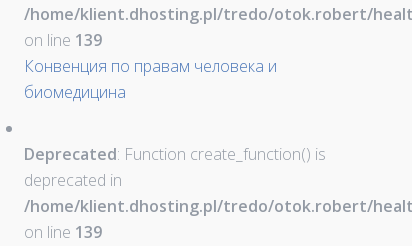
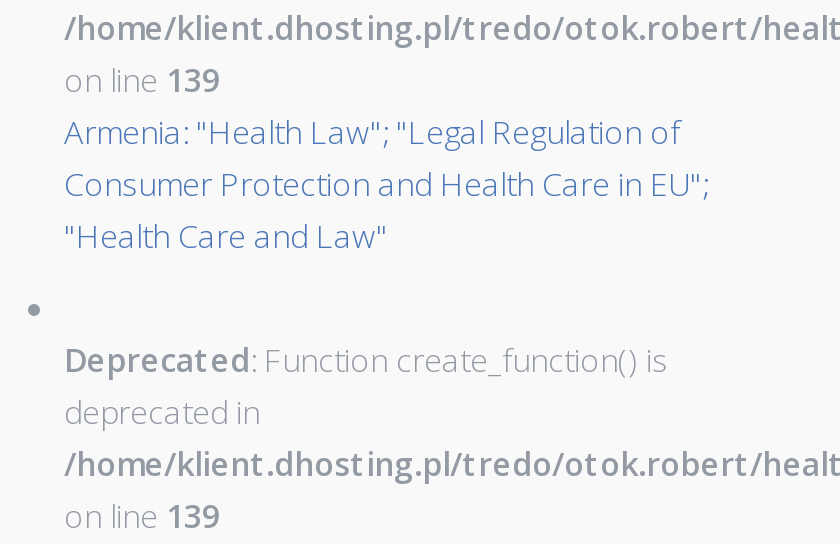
- Конвенция по правам человека и
- биомедицина
+ Armenia: "Health Law"; "Legal Regulation of
+ Consumer Protection and Health Care in EU";
+ "Health Care and Law"
